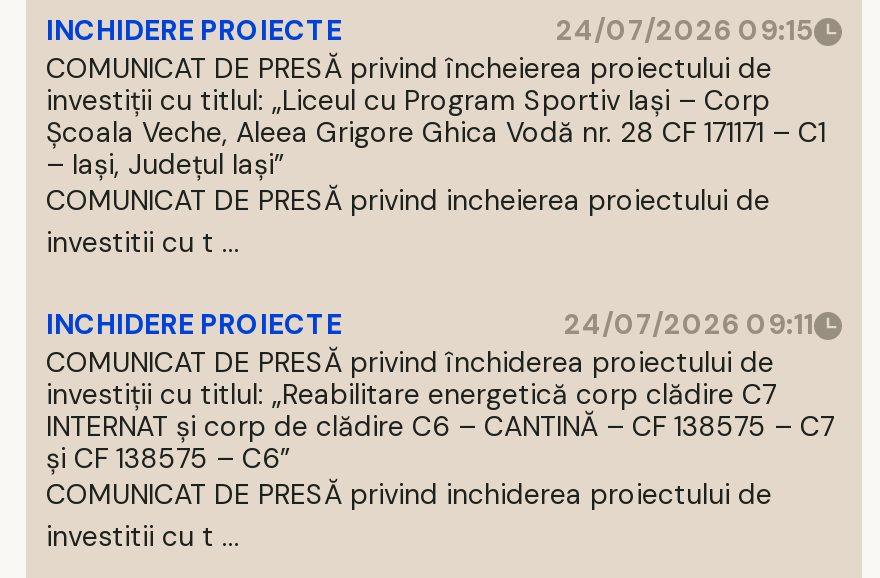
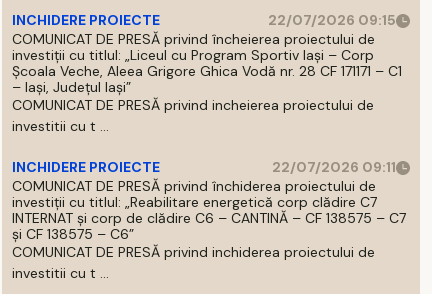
- 24/07/2026 09:15
+ 22/07/2026 09:15

- 24/07/2026 09:11
+ 22/07/2026 09:11
